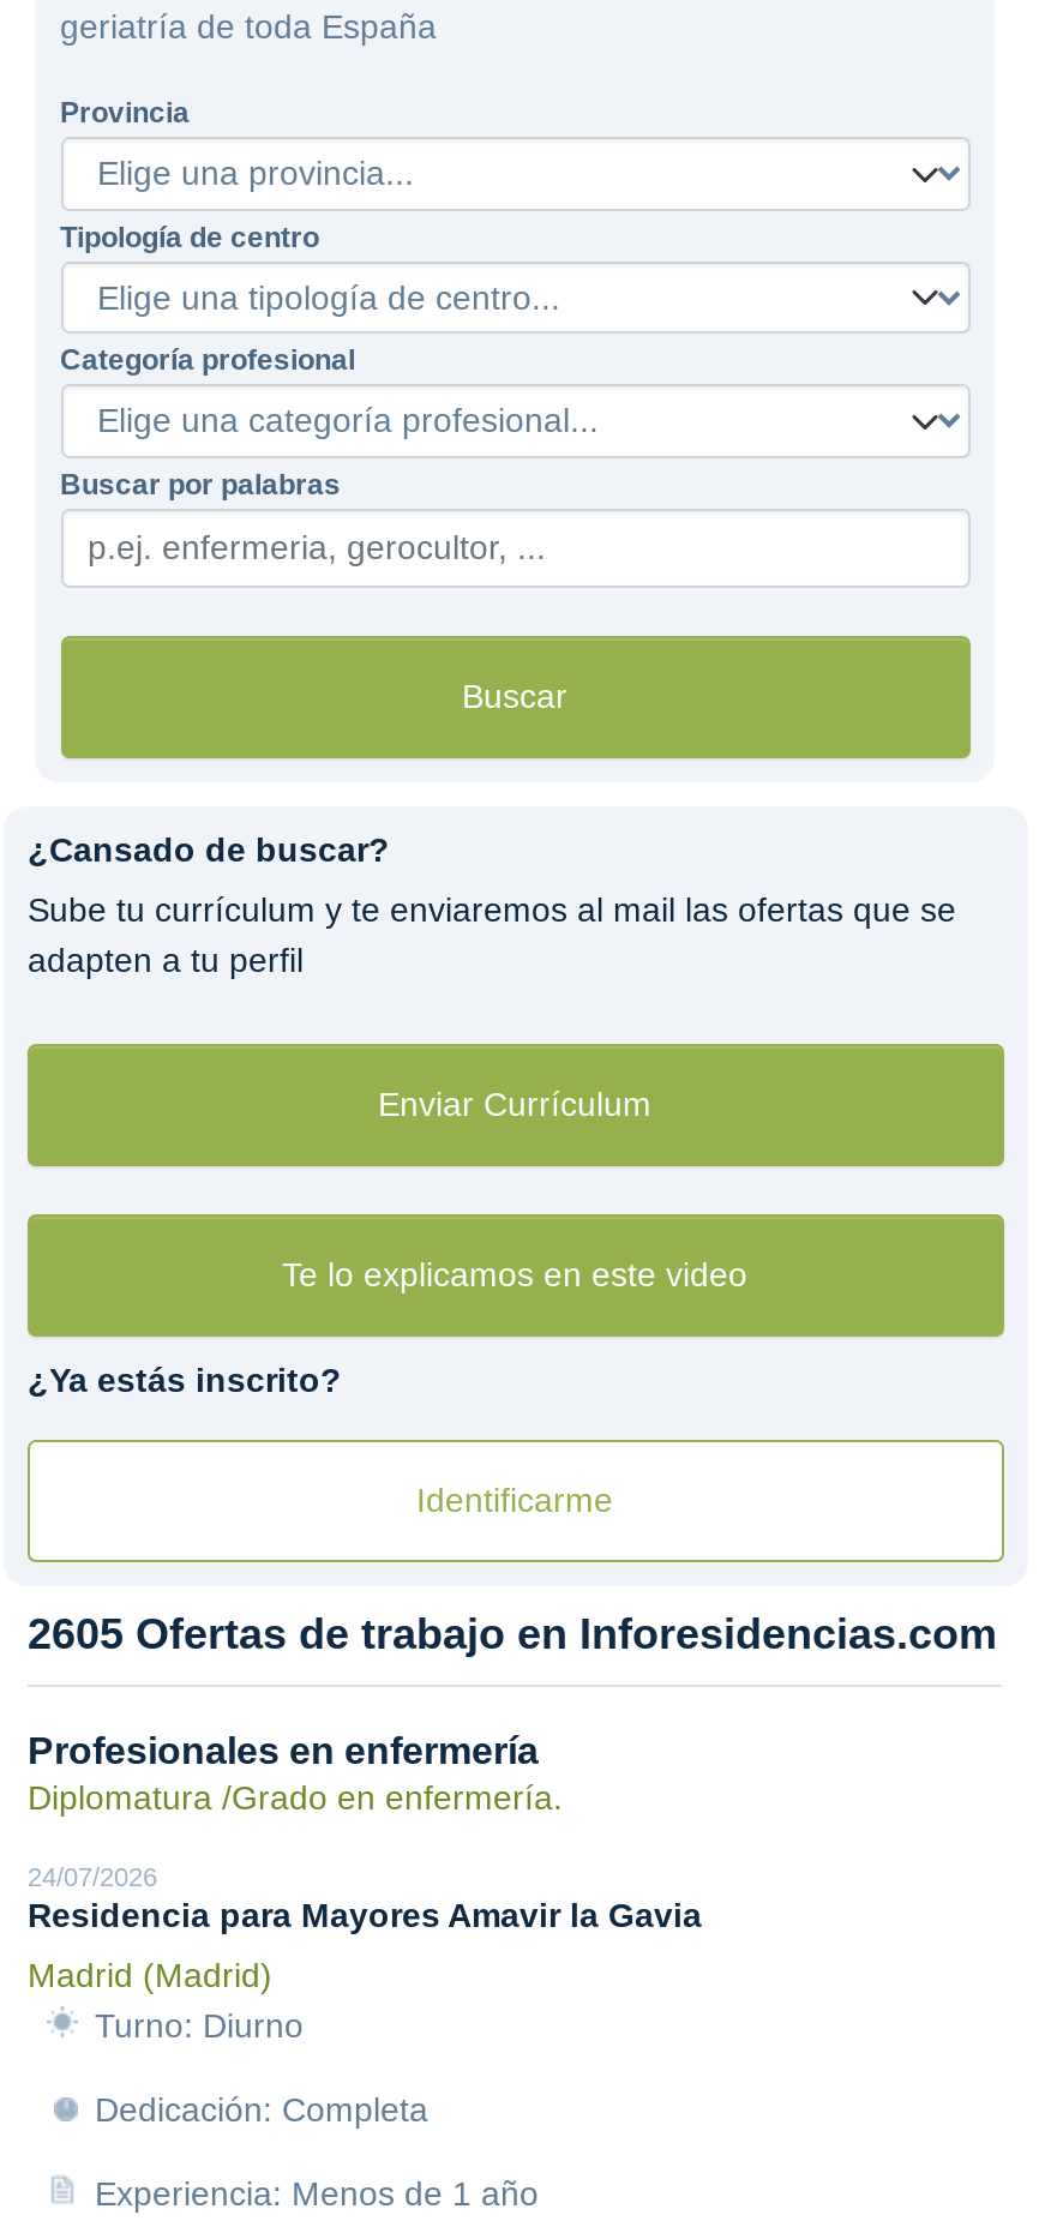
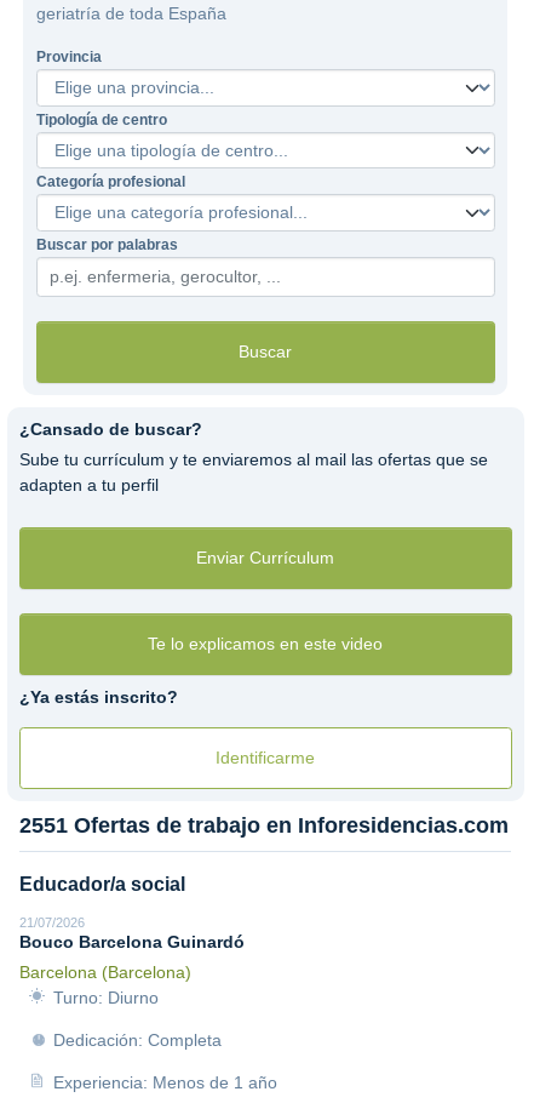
- 2605 Ofertas de trabajo en Inforesidencias.com
+ 2551 Ofertas de trabajo en Inforesidencias.com

- Profesionales en enfermería
- Diplomatura /Grado en enfermería.
+ Educador/a social

- 24/07/2026
- Residencia para Mayores Amavir la Gavia
+ 21/07/2026
+ Bouco Barcelona Guinardó

- Madrid (Madrid)
+ Barcelona (Barcelona)
